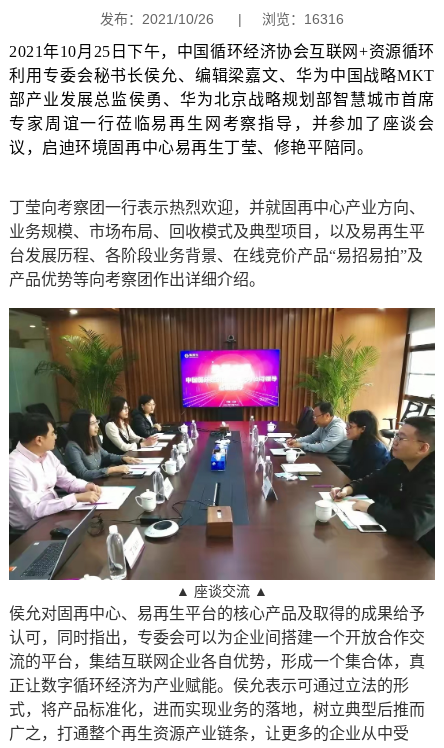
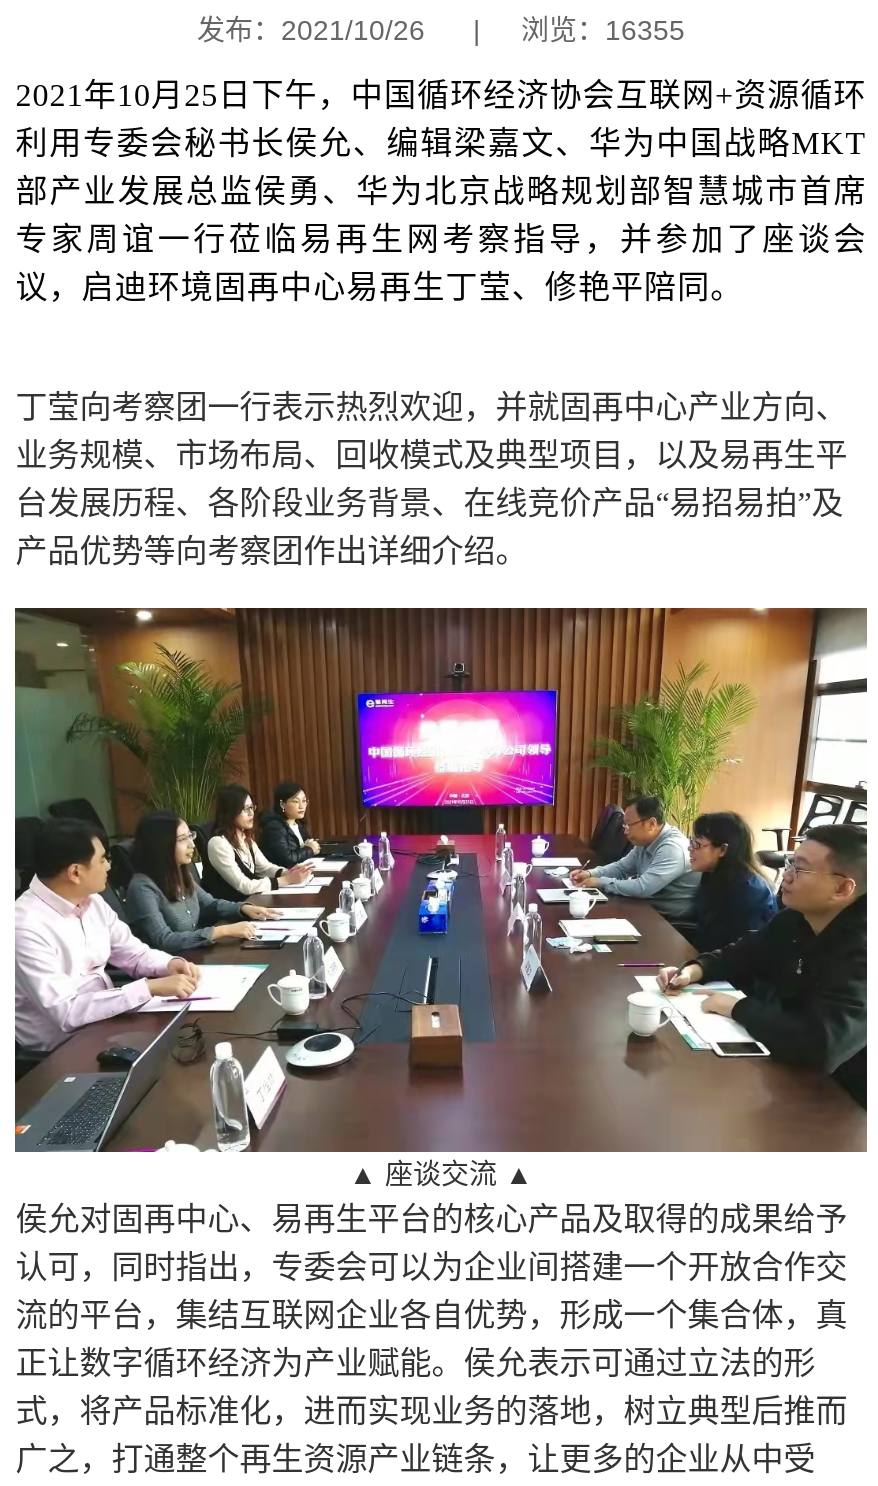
- 浏览：16316
+ 浏览：16355
